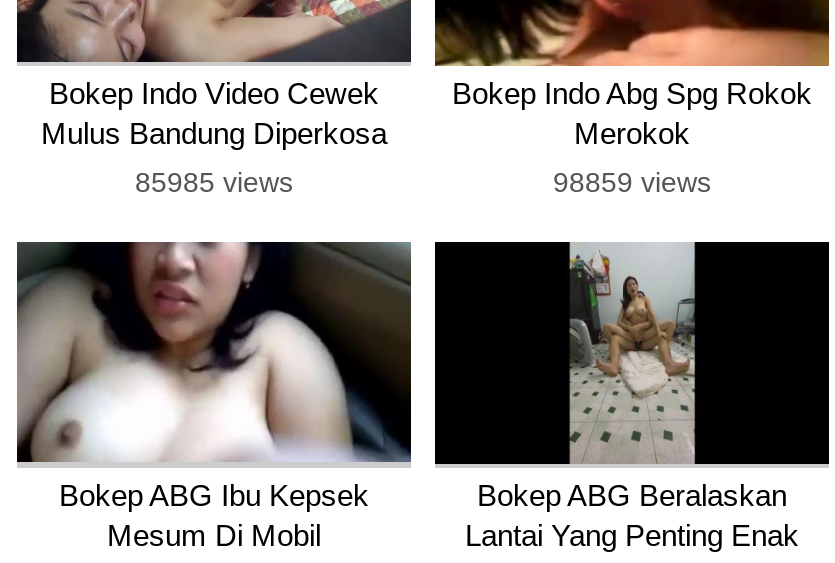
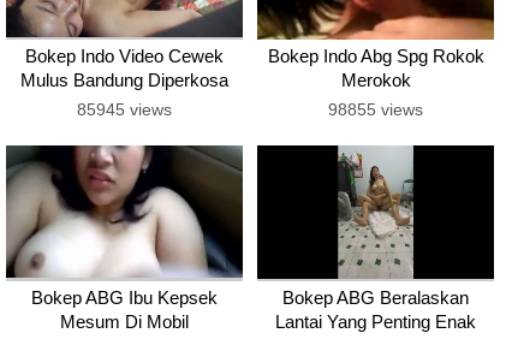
- 85985 views
+ 85945 views

- 98859 views
+ 98855 views
